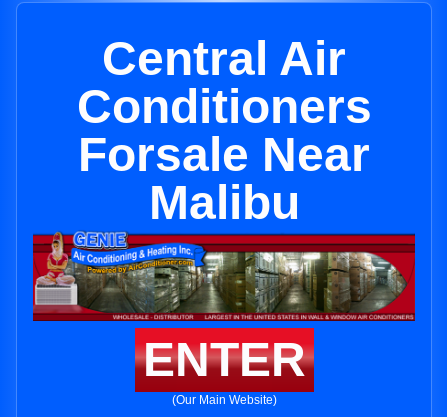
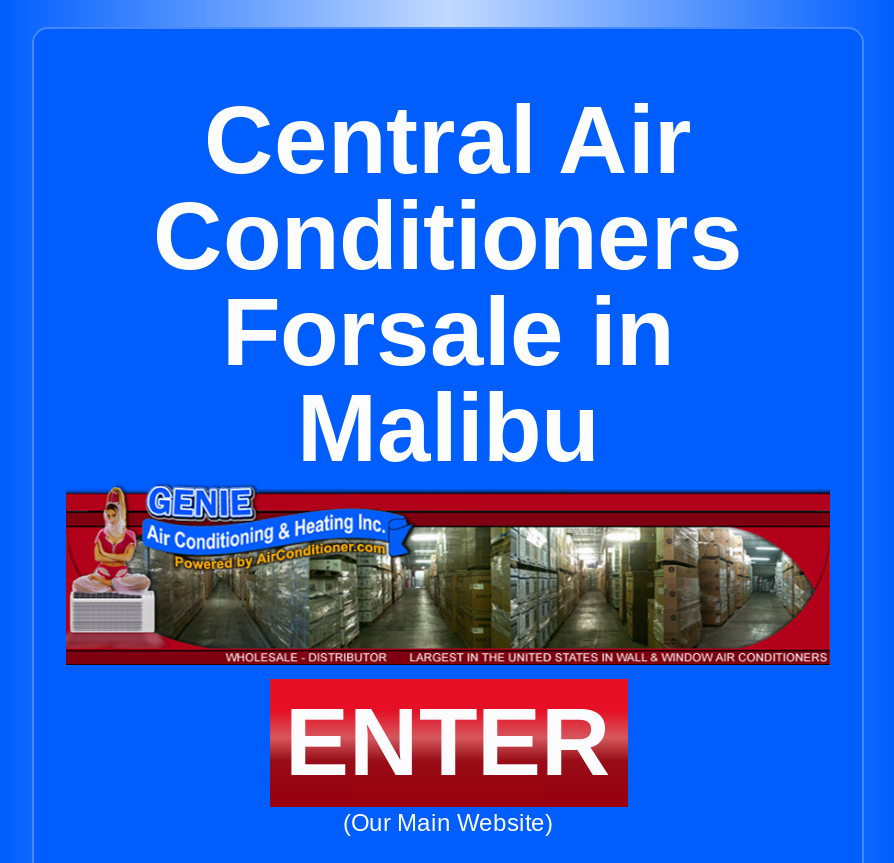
- Forsale Near
+ Forsale in
